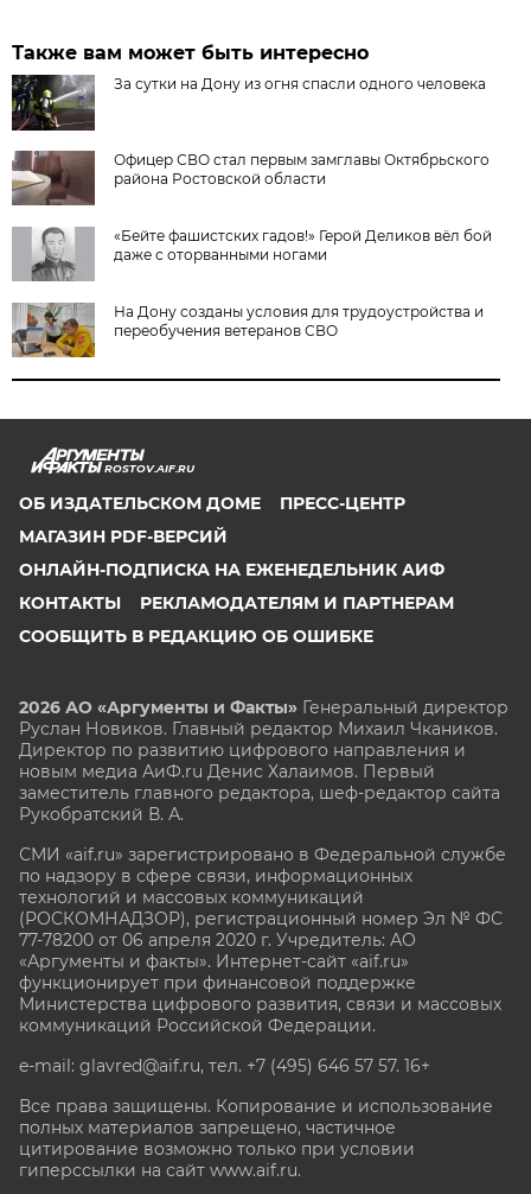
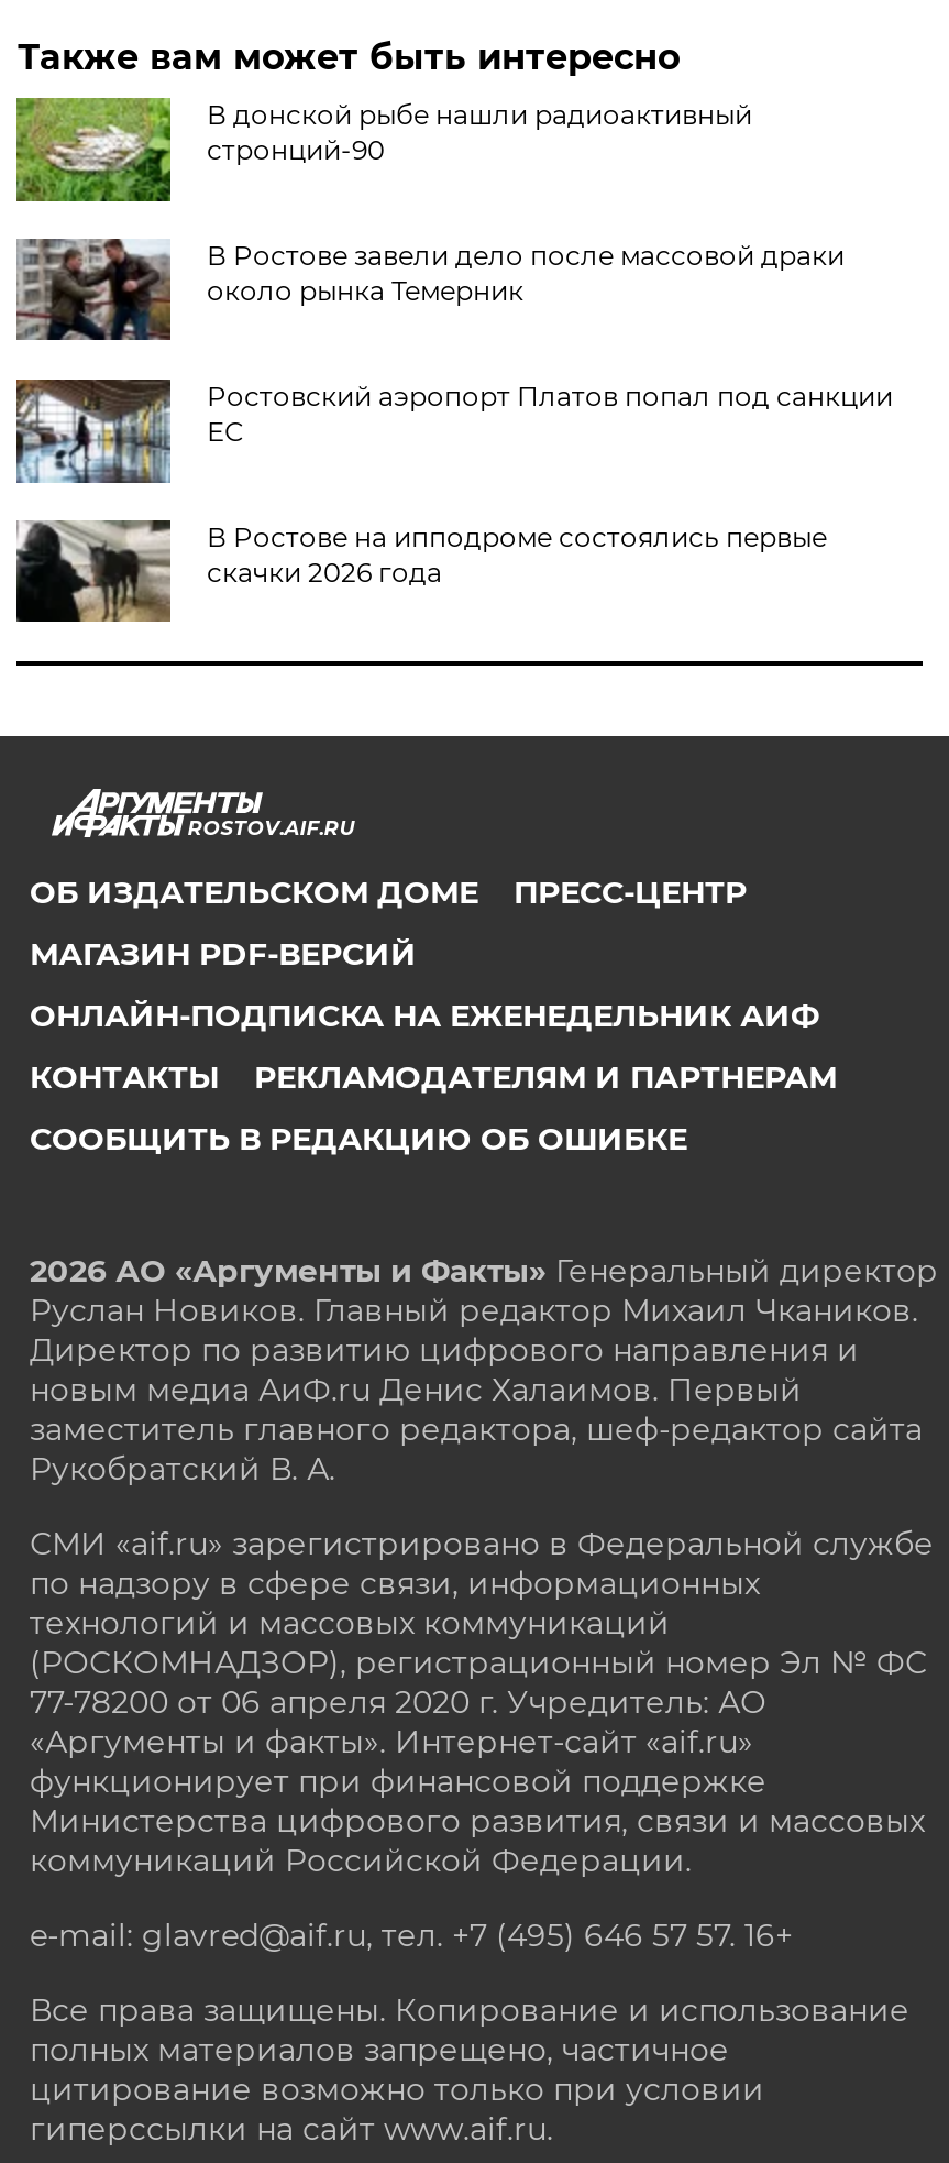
- [image]
- За сутки на Дону из огня спасли одного человека
+ [image]
+ В донской рыбе нашли радиоактивный
+ стронций-90

- [image]
- Офицер СВО стал первым замглавы Октябрьского
- района Ростовской области
+ [image]
+ В Ростове завели дело после массовой драки
+ около рынка Темерник

- [image]
- «Бейте фашистских гадов!» Герой Деликов вёл бой
- даже с оторванными ногами
+ [image]
+ Ростовский аэропорт Платов попал под санкции
+ ЕС

- [image]
- На Дону созданы условия для трудоустройства и
- переобучения ветеранов СВО
+ [image]
+ В Ростове на ипподроме состоялись первые
+ скачки 2026 года
